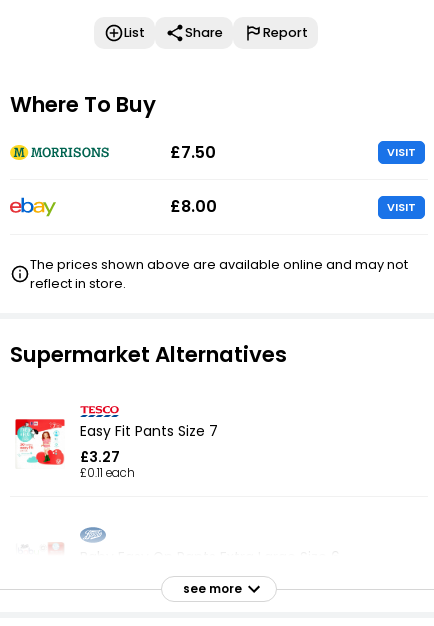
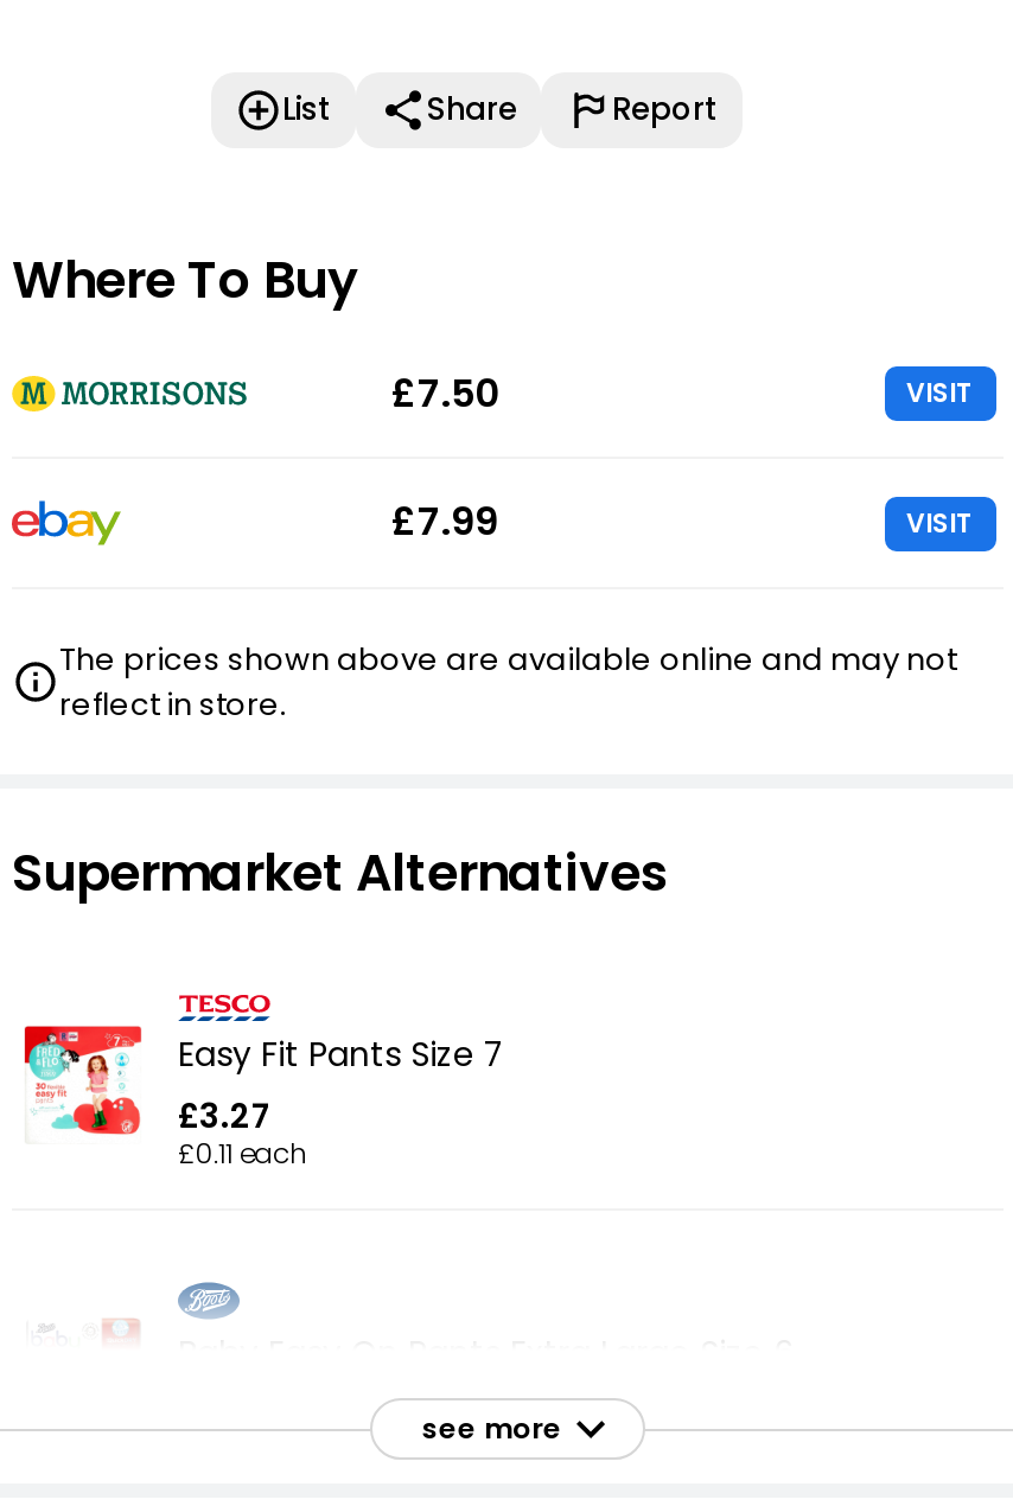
- £8.00
+ £7.99
